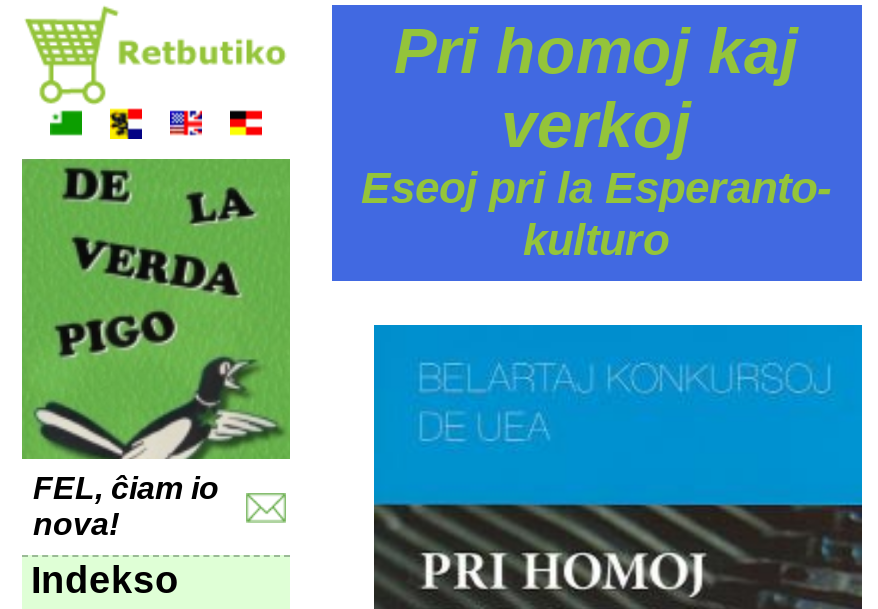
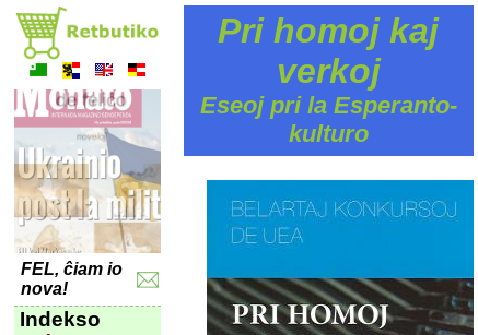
- [image]
+ [image]
